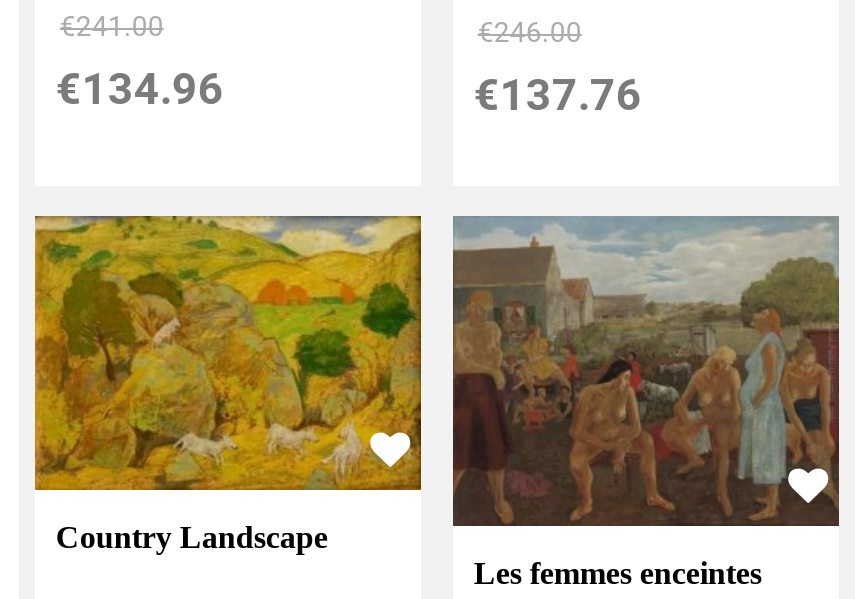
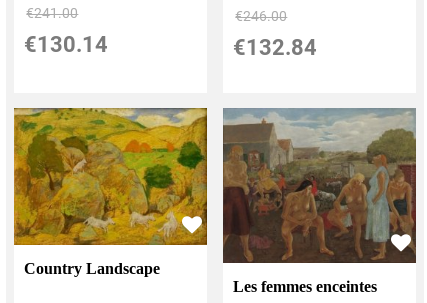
- €134.96
+ €130.14

- €137.76
+ €132.84
